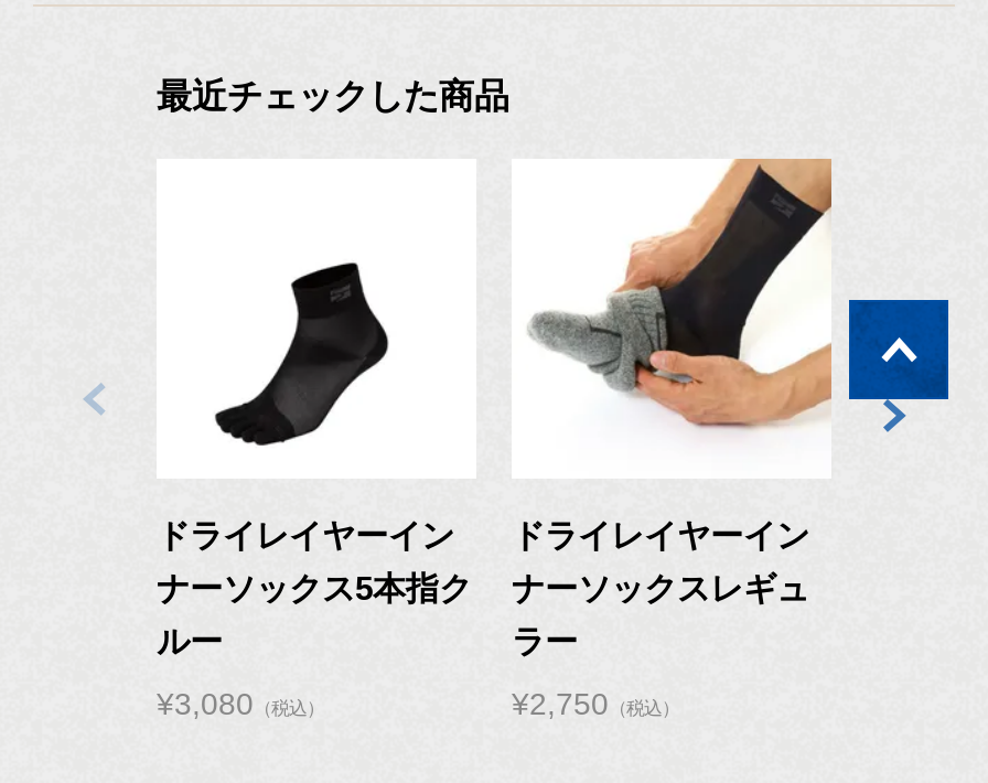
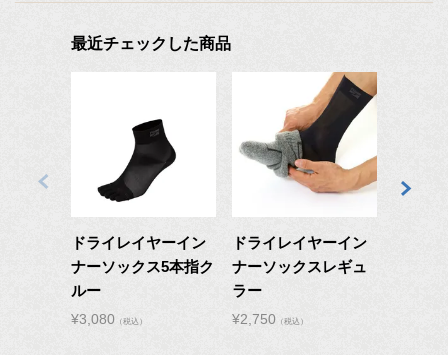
- [image]
